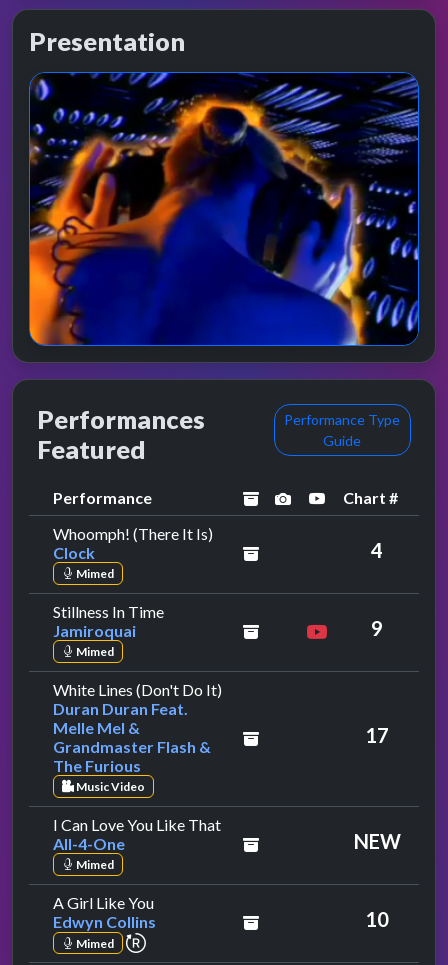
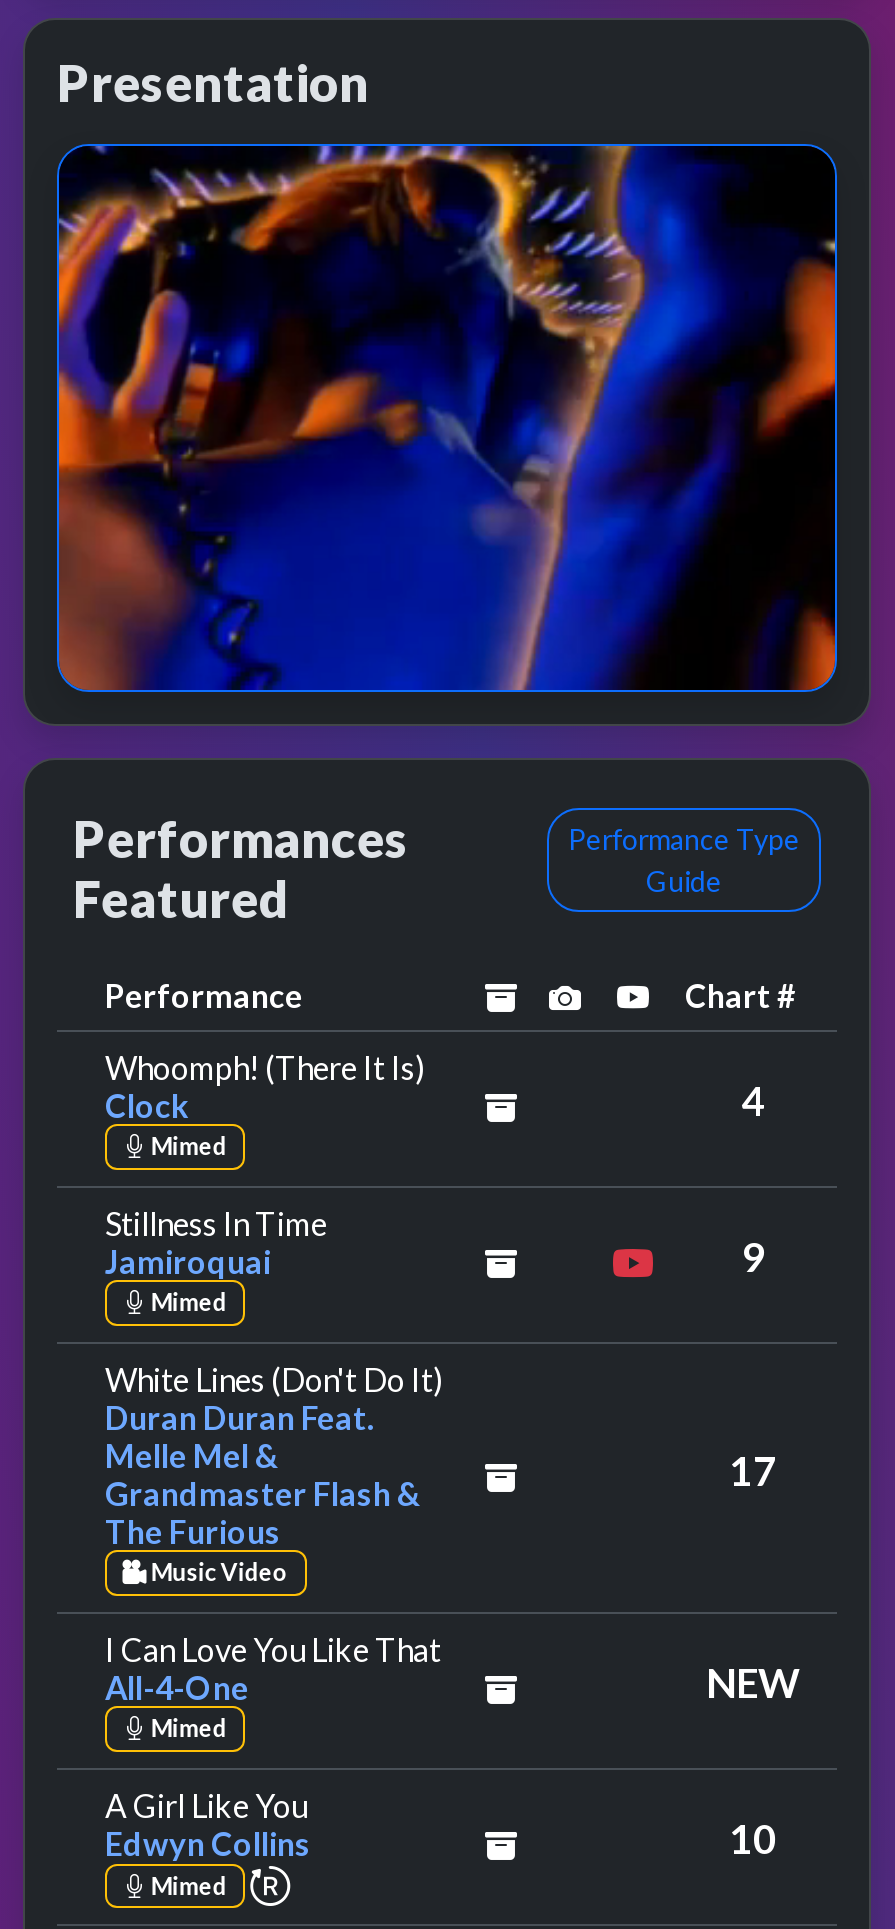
- [image]
+ [image]
